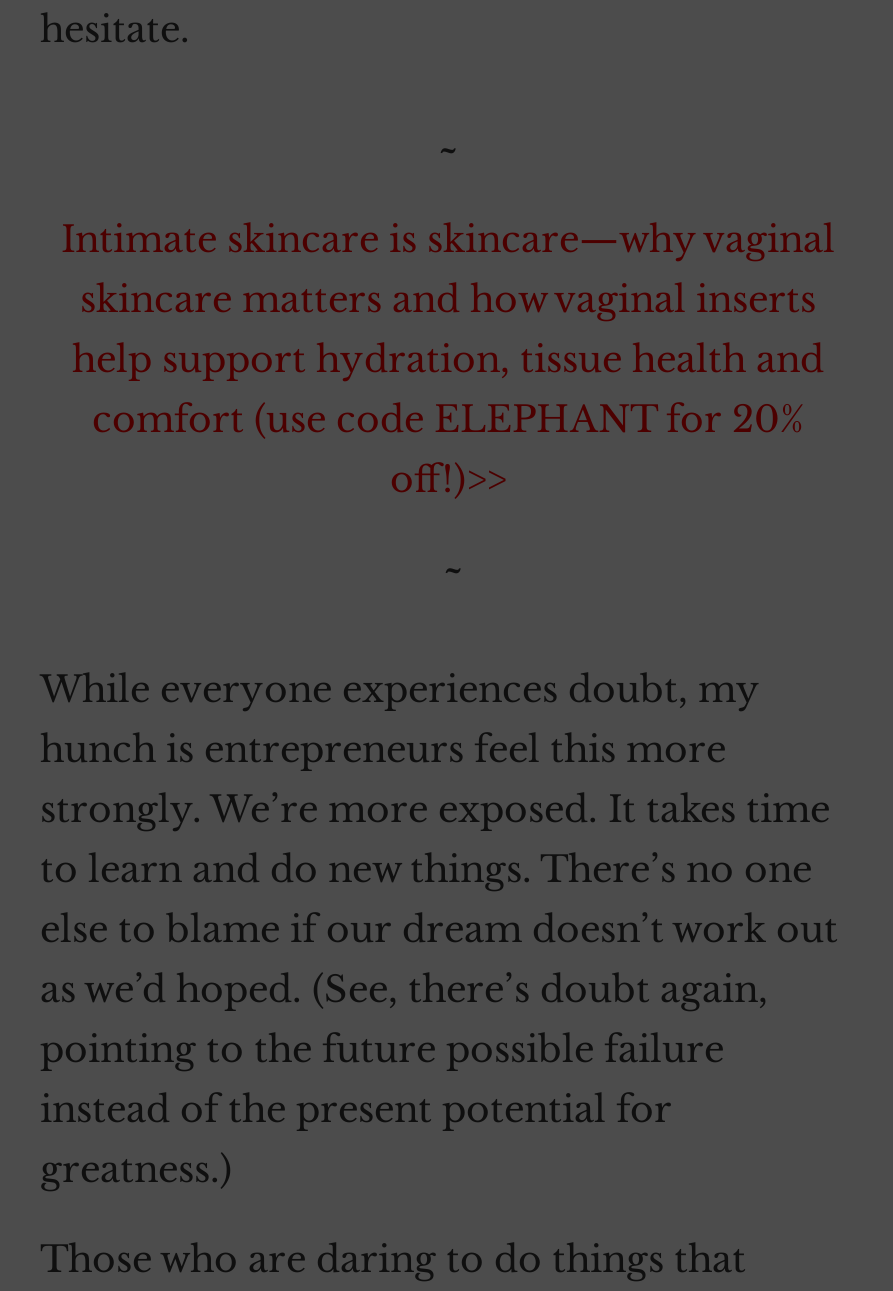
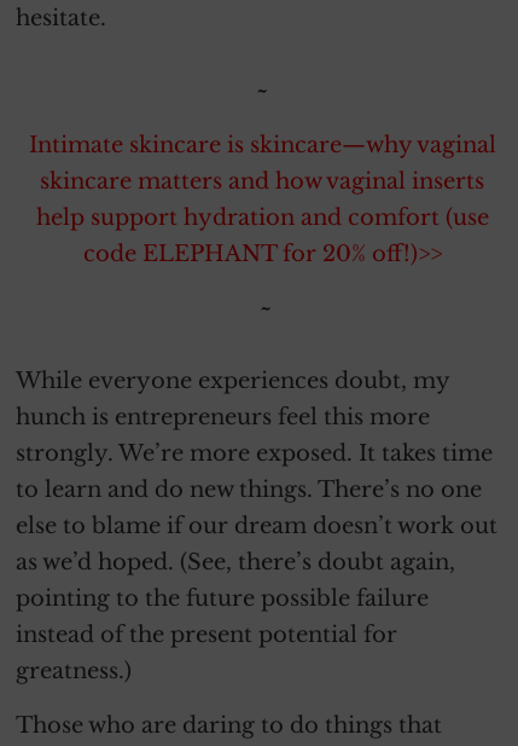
- help support hydration, tissue health and
- comfort (use code ELEPHANT for 20%
- off!)>>
+ help support hydration and comfort (use
+ code ELEPHANT for 20% off!)>>
